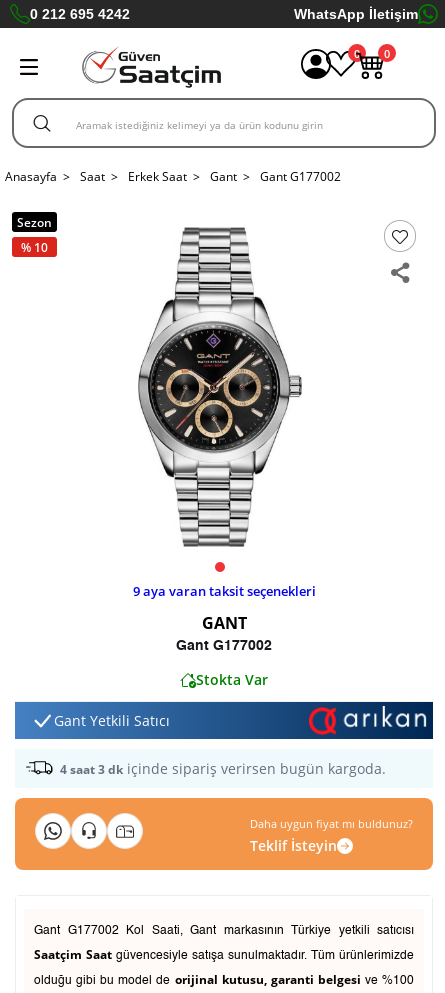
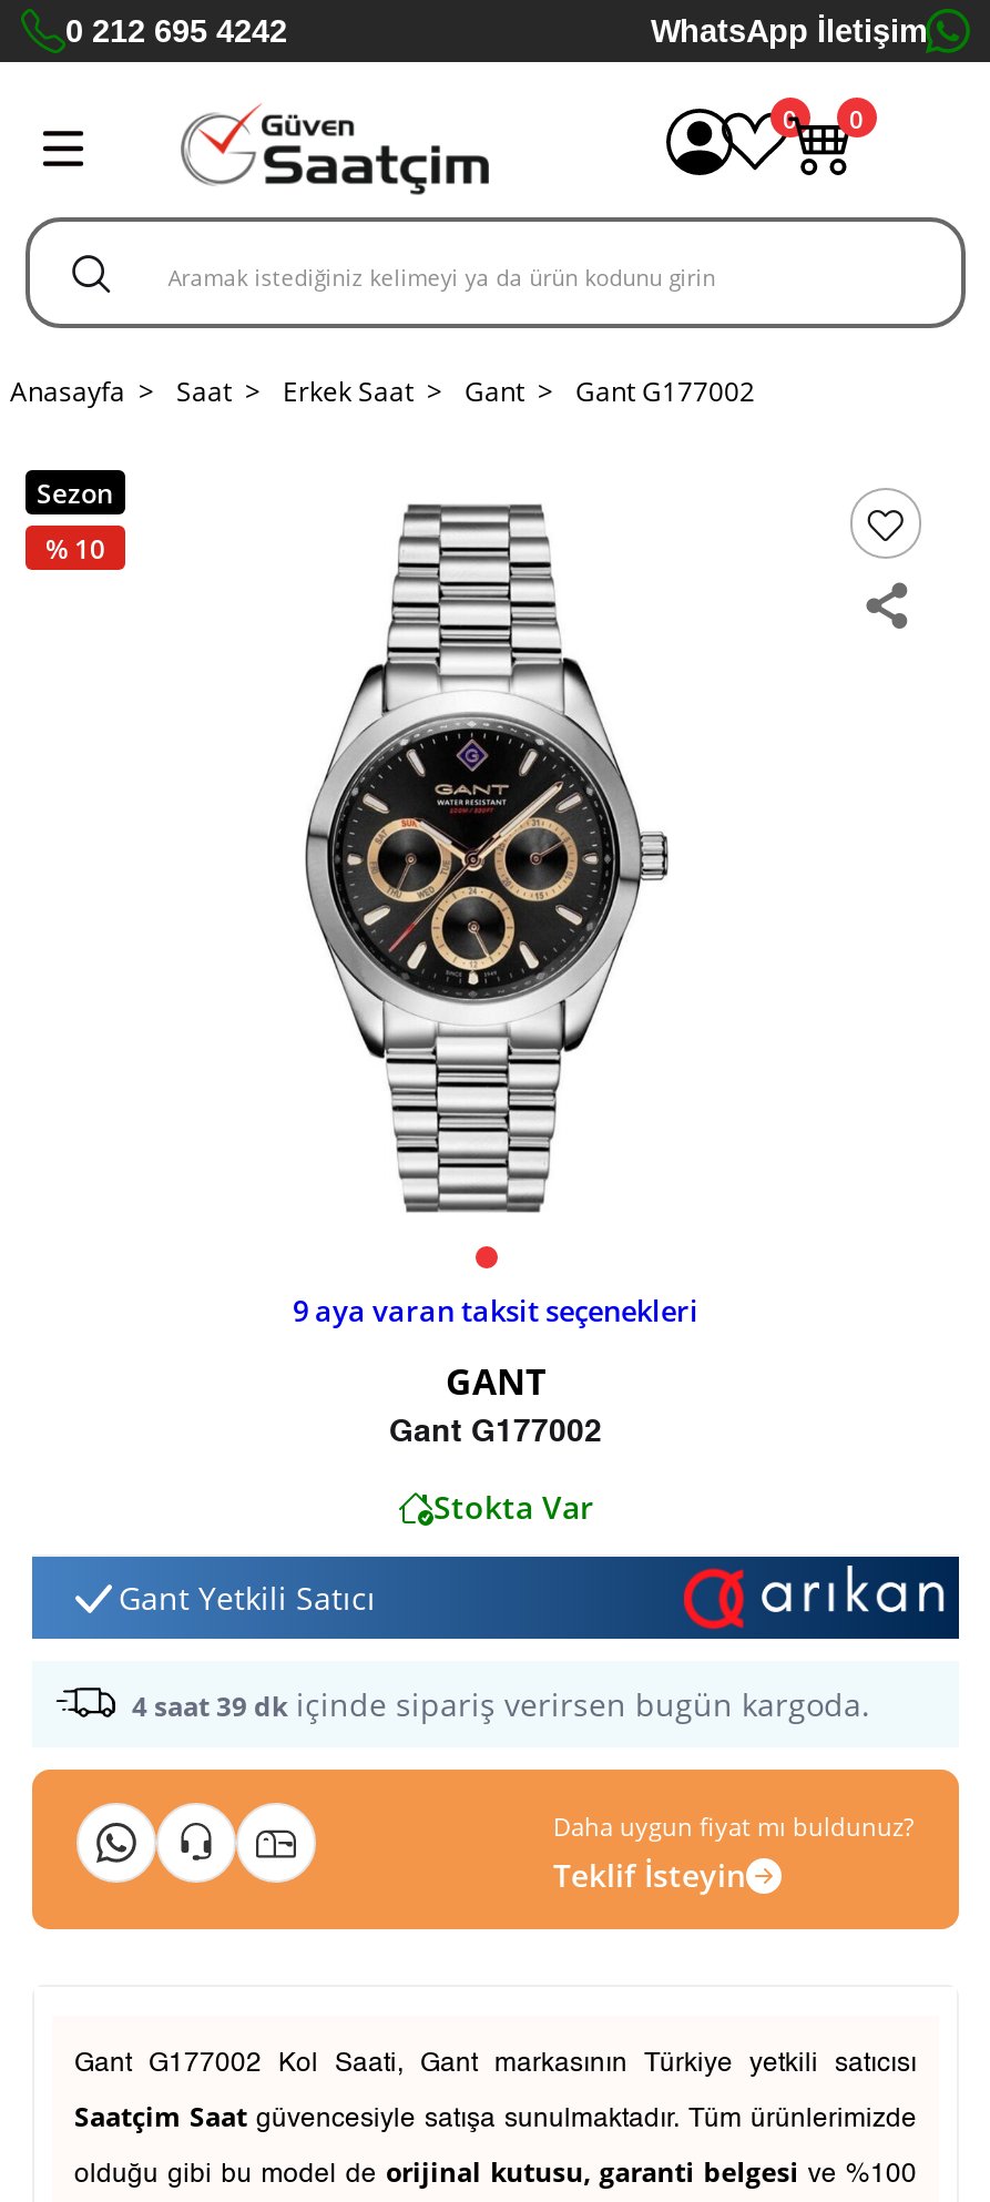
- 4 saat 3 dk içinde sipariş verirsen bugün kargoda.
+ 4 saat 39 dk içinde sipariş verirsen bugün kargoda.
